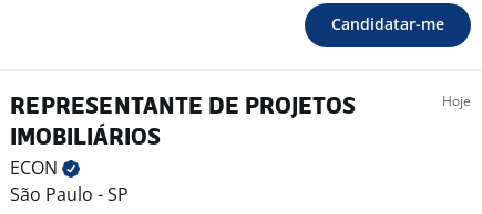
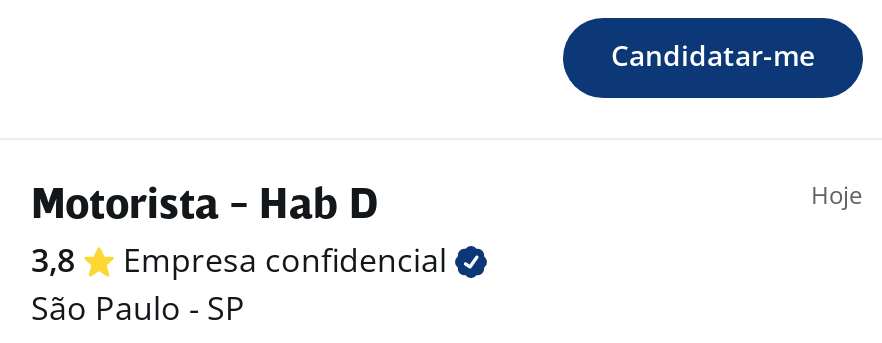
- REPRESENTANTE DE PROJETOS
- IMOBILIÁRIOS
+ Motorista - Hab D

- ECON
+ 3,8
+ Empresa confidencial
